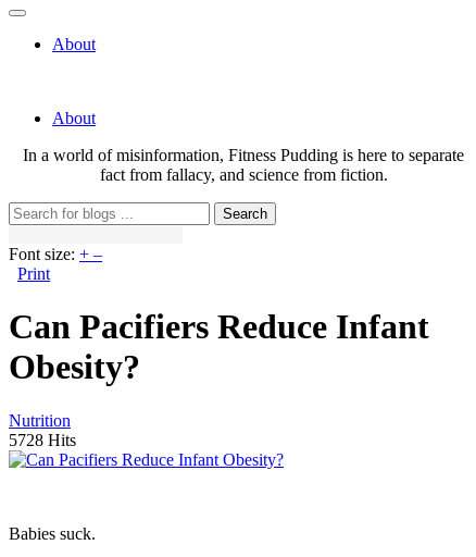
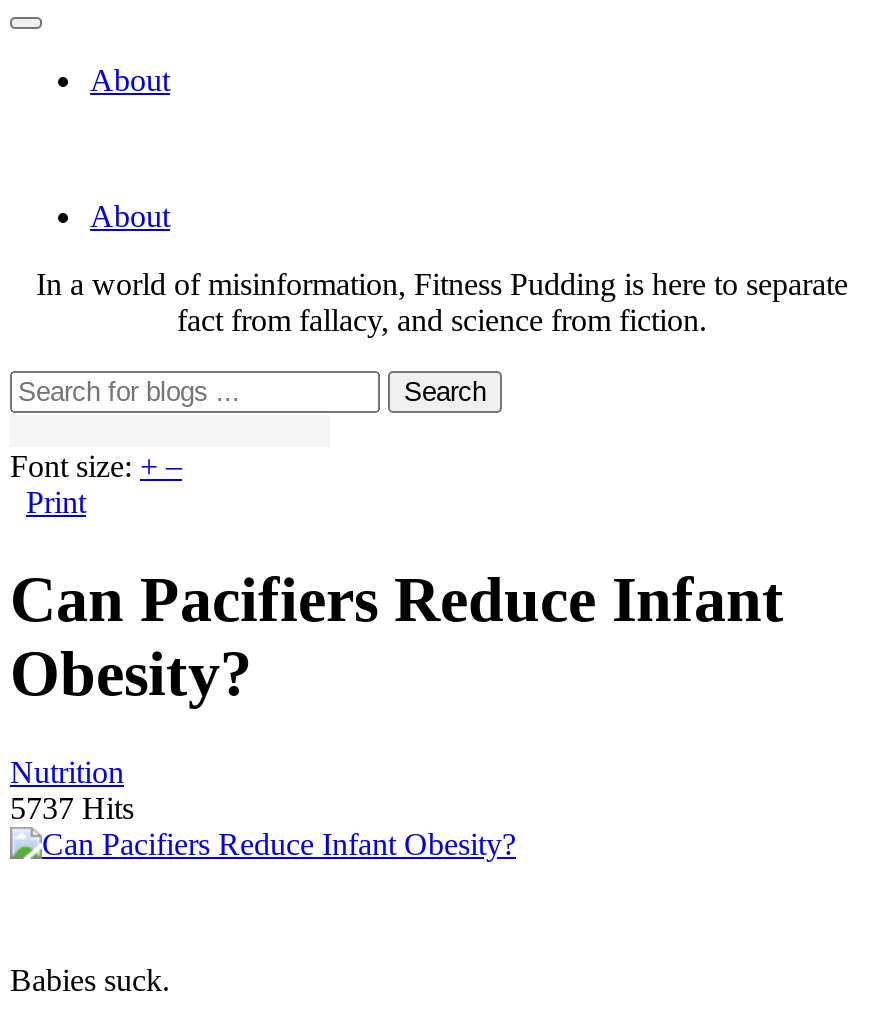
- 5728 Hits
+ 5737 Hits
